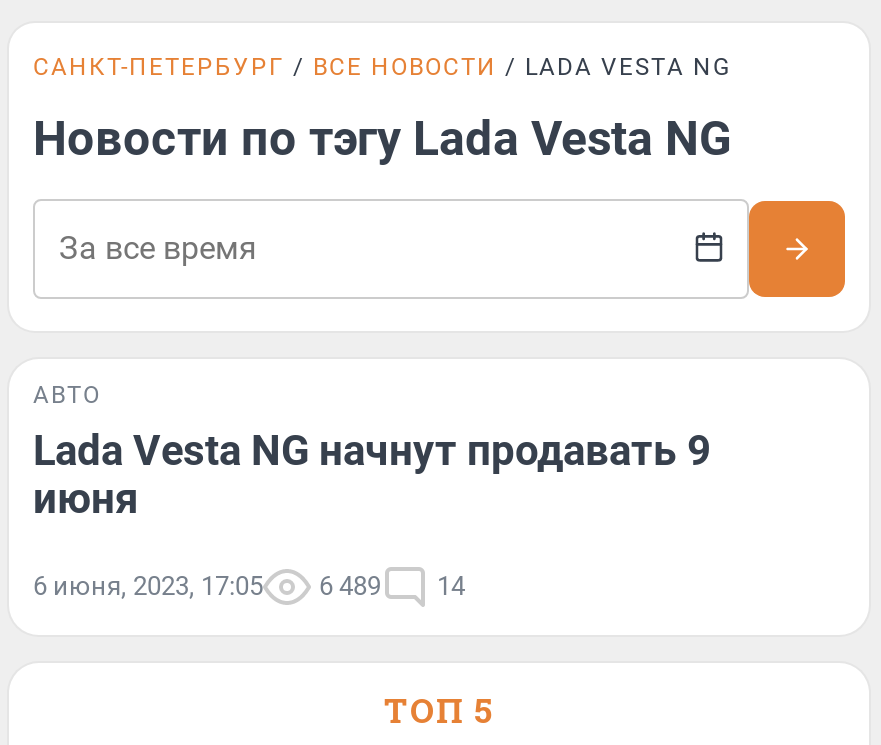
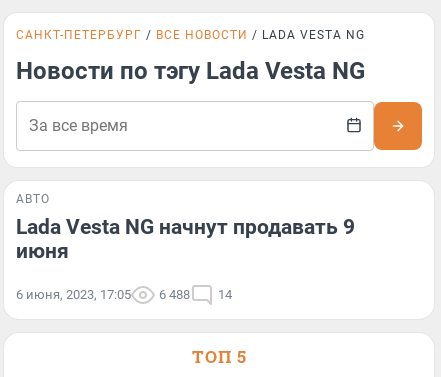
- 6 489
+ 6 488
